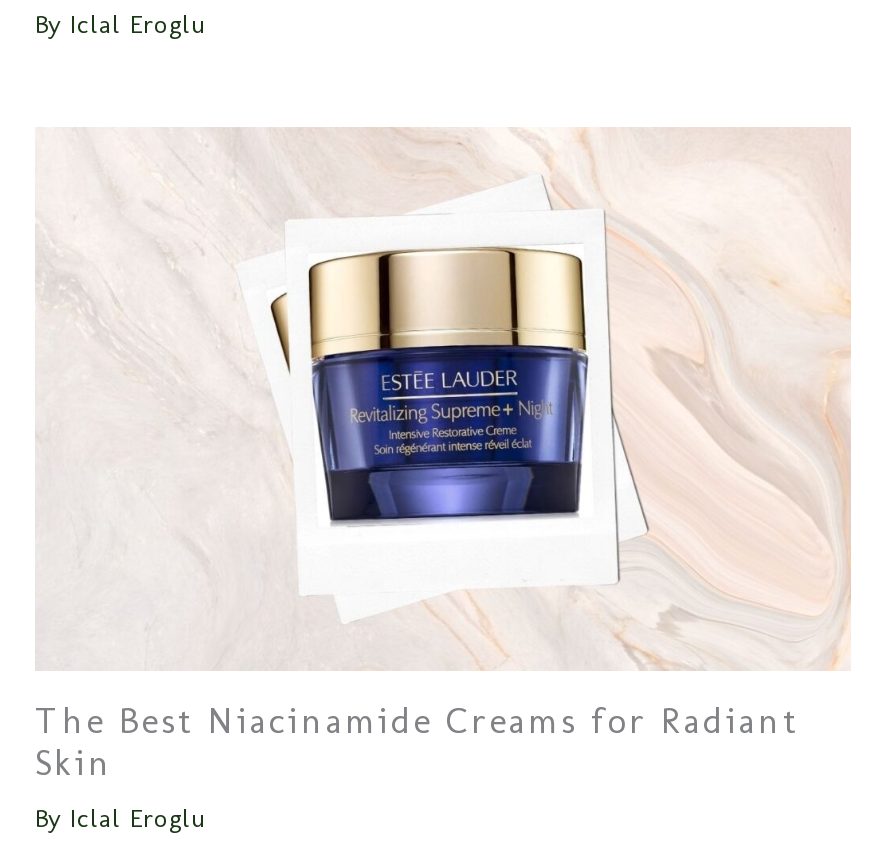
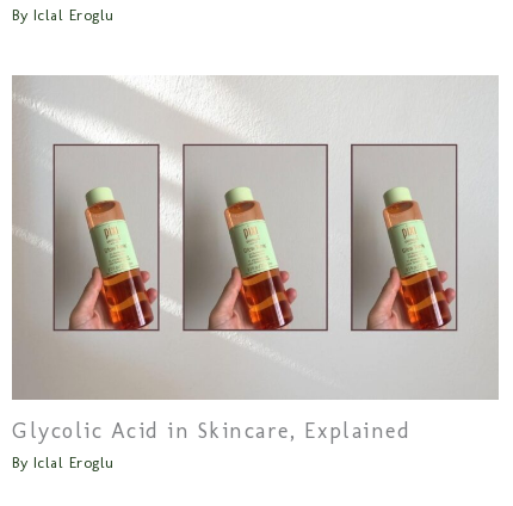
- [image]
- The Best Niacinamide Creams for Radiant
- Skin
+ [image]
+ Glycolic Acid in Skincare, Explained
